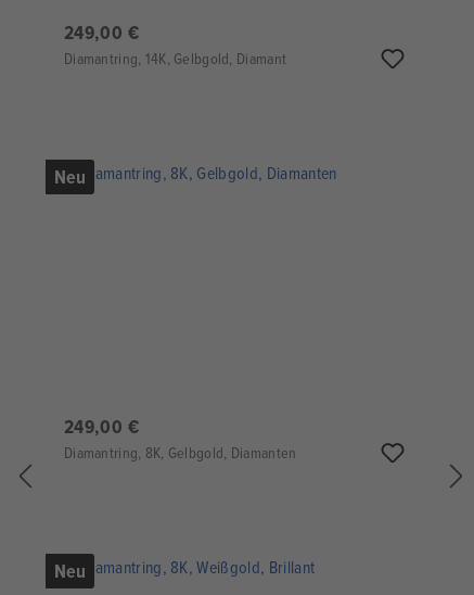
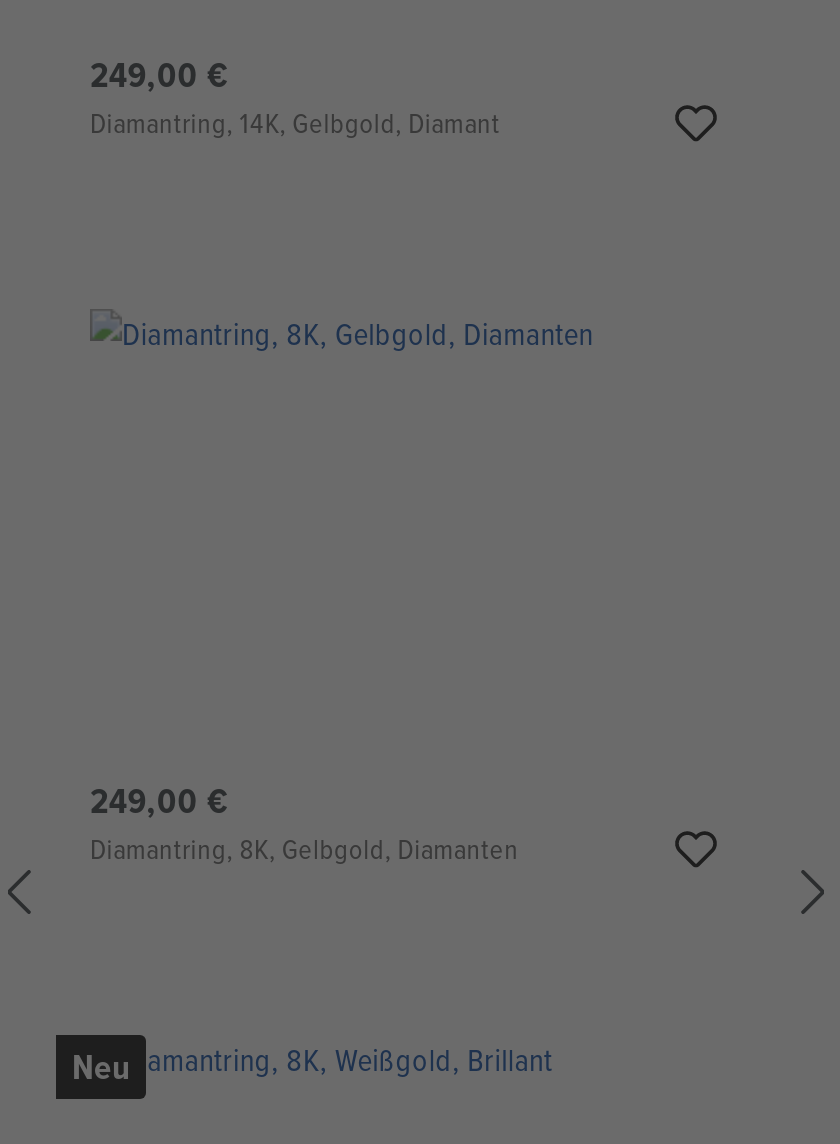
- Neu
